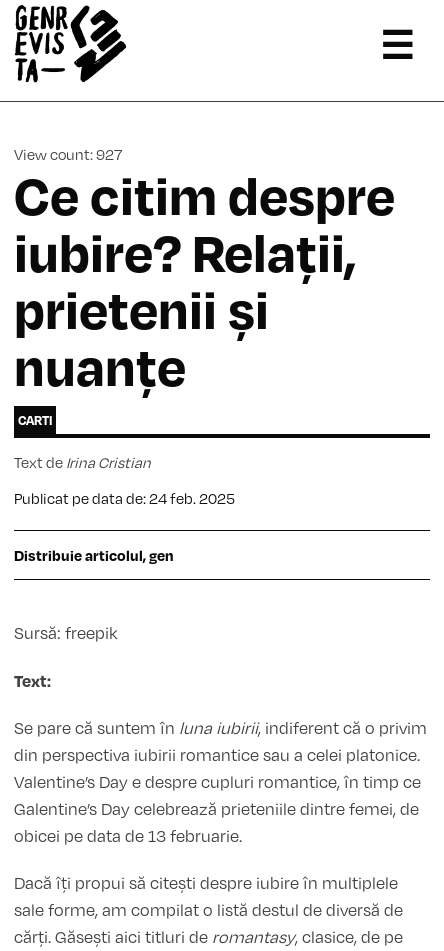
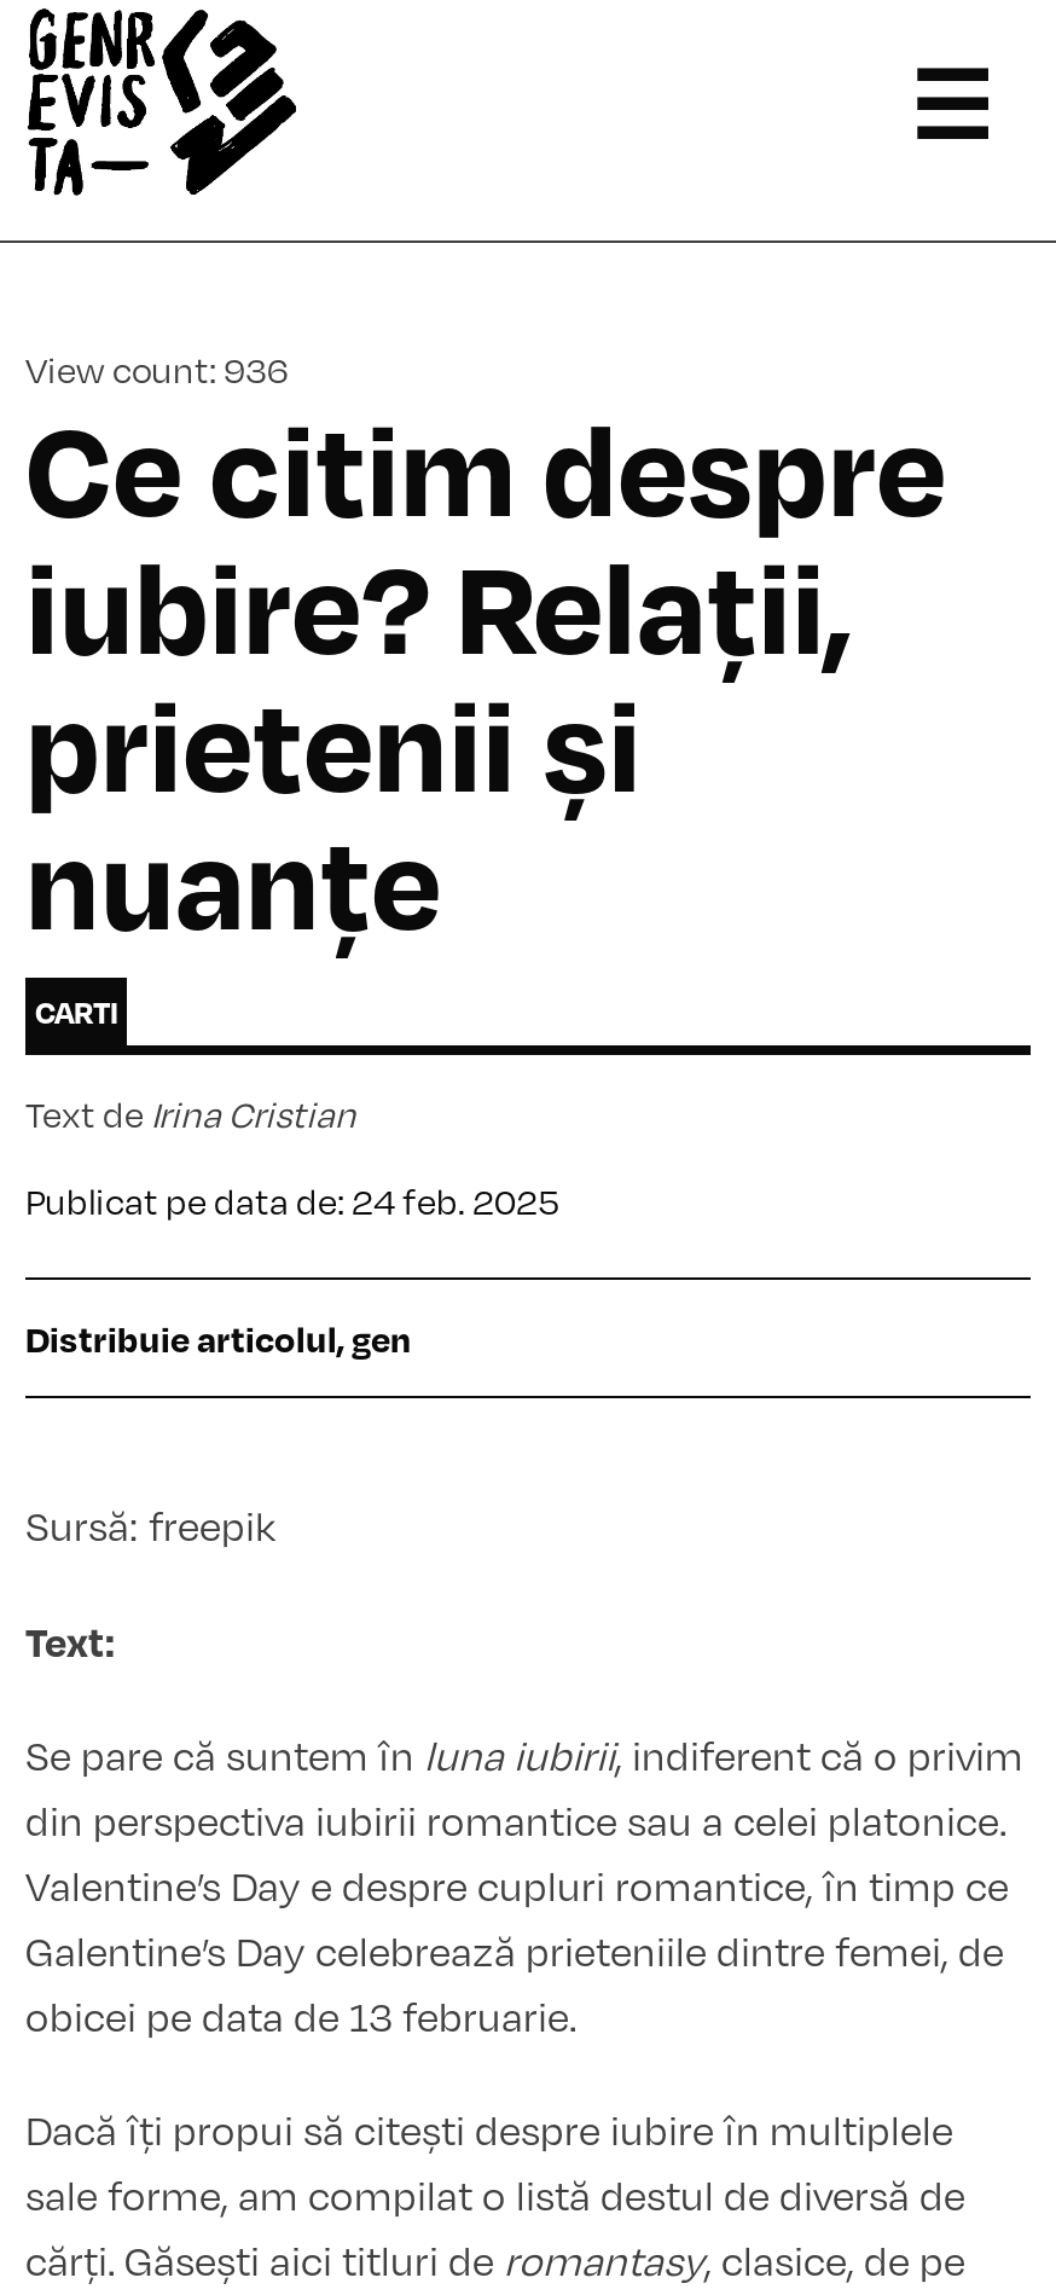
- View count: 927
+ View count: 936
